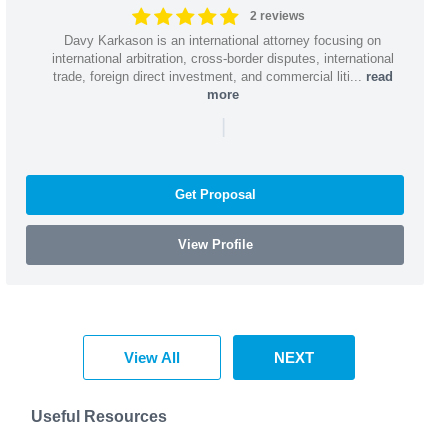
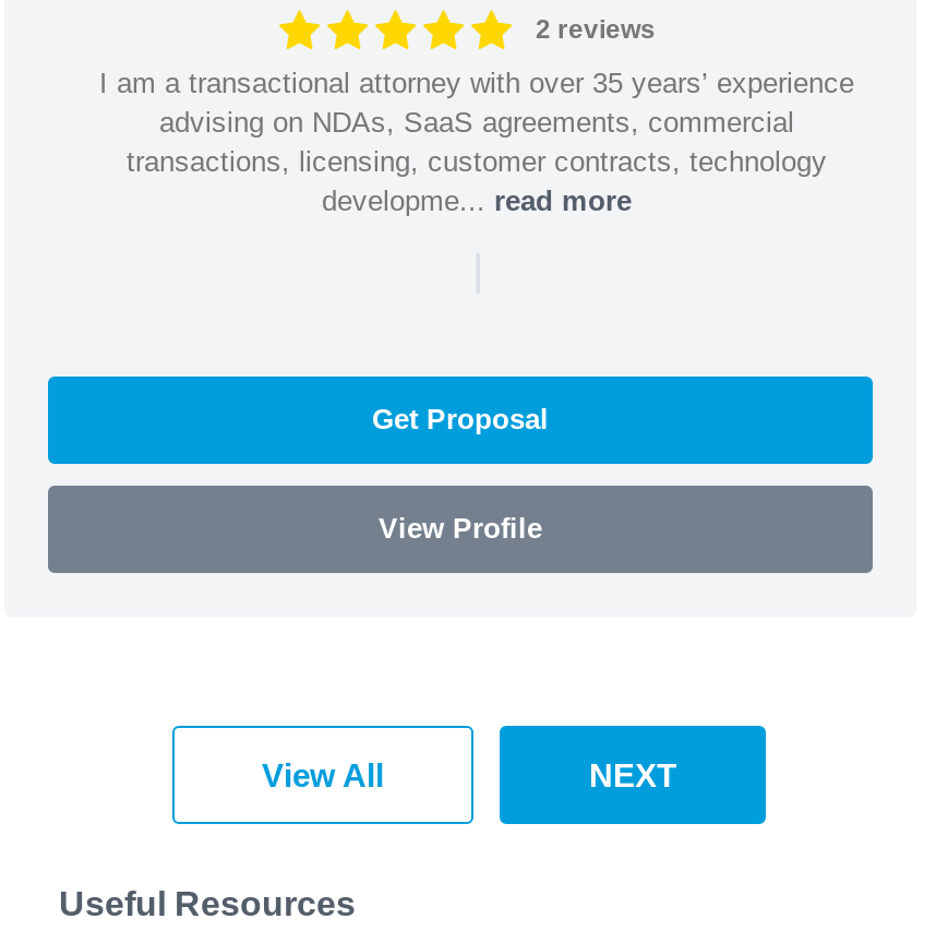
- Davy Karkason is an international attorney focusing on
- international arbitration, cross-border disputes, international
- trade, foreign direct investment, and commercial liti... read
- more
+ I am a transactional attorney with over 35 years’ experience
+ advising on NDAs, SaaS agreements, commercial
+ transactions, licensing, customer contracts, technology
+ developme... read more
